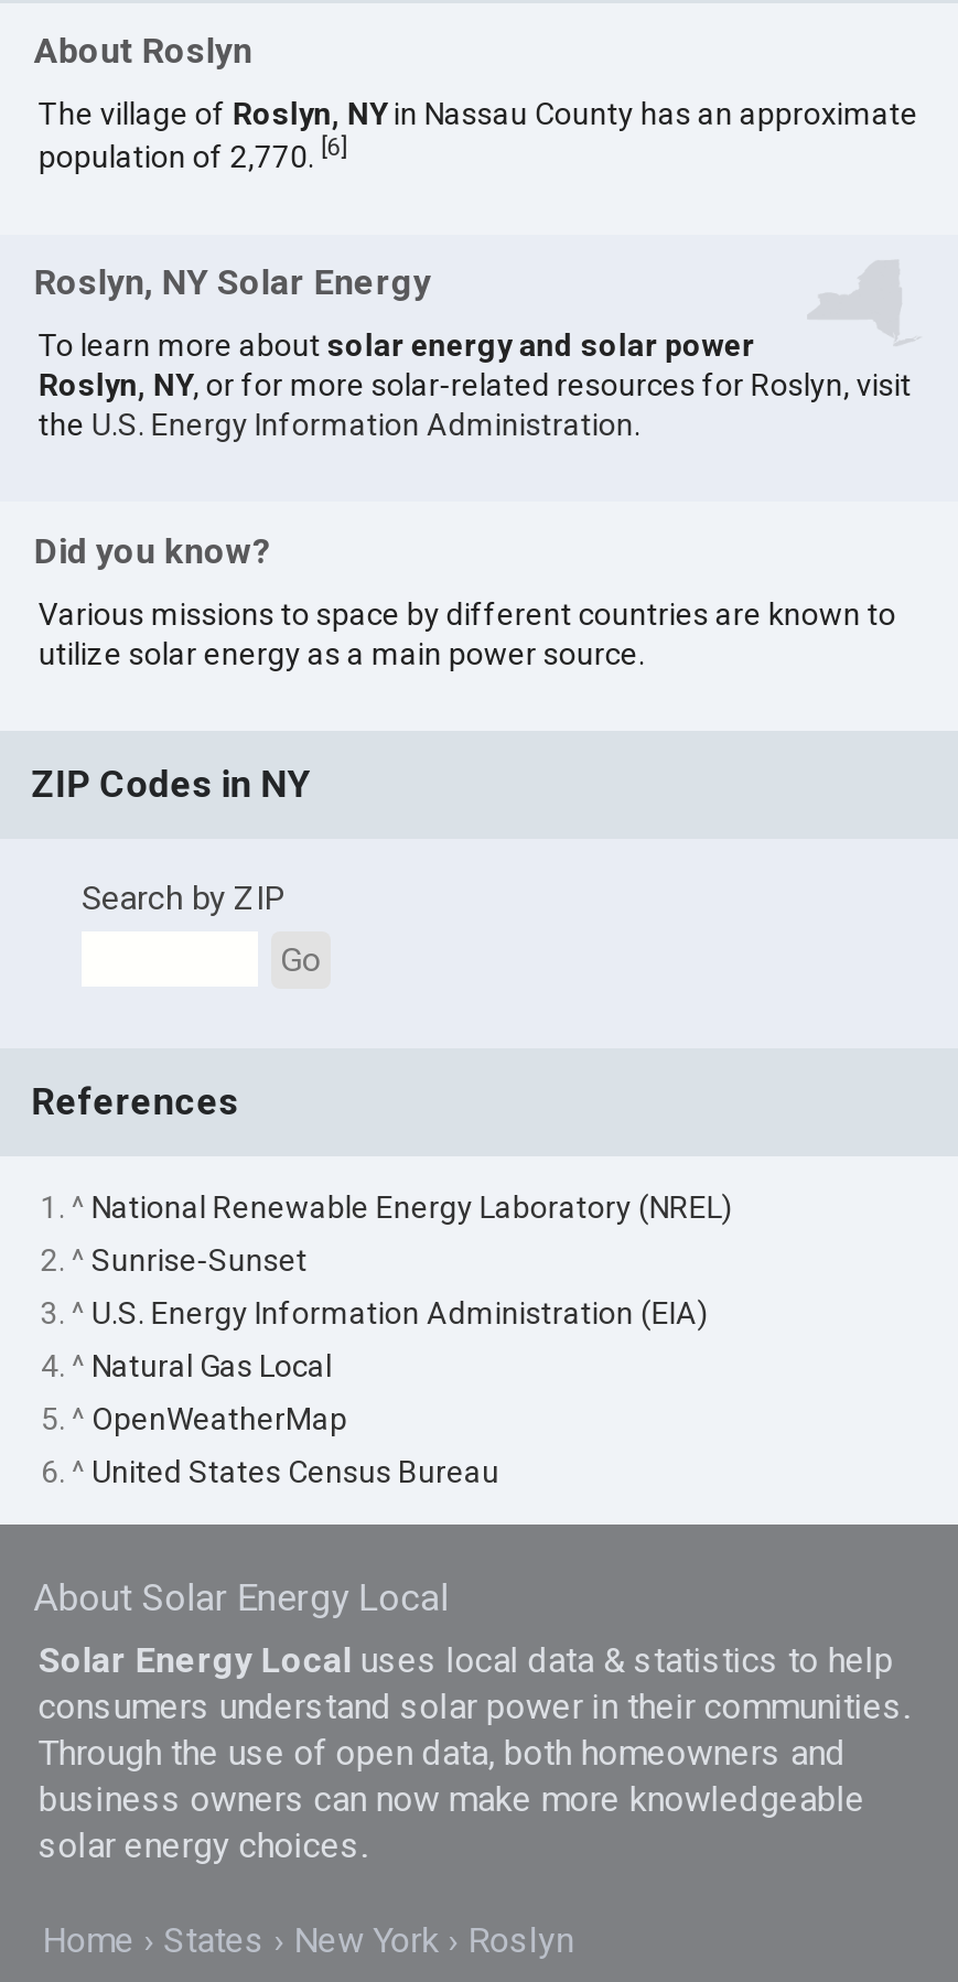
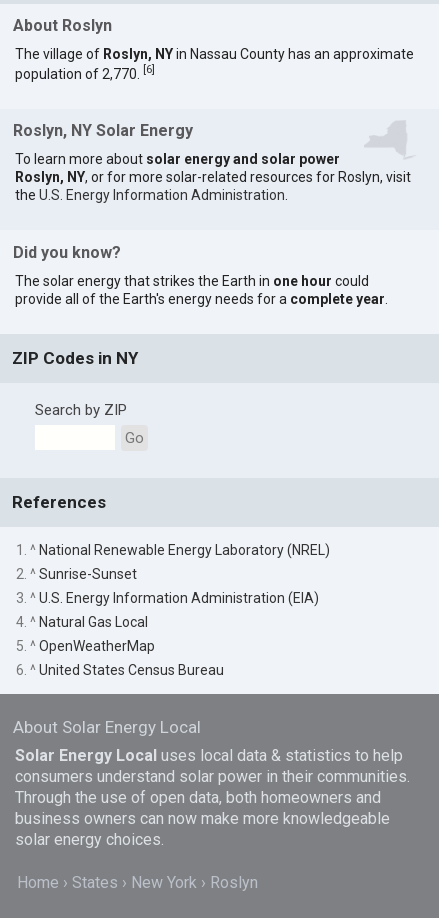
- Various missions to space by different countries are known to
- utilize solar energy as a main power source.
+ The solar energy that strikes the Earth in one hour could
+ provide all of the Earth's energy needs for a complete year.
